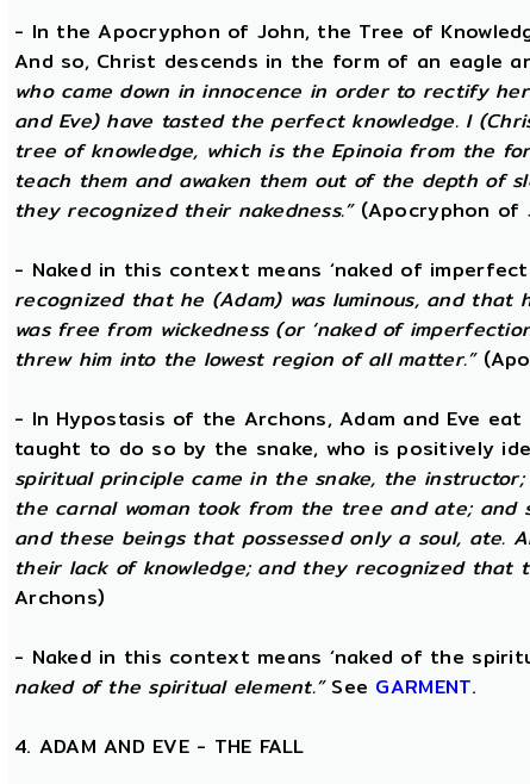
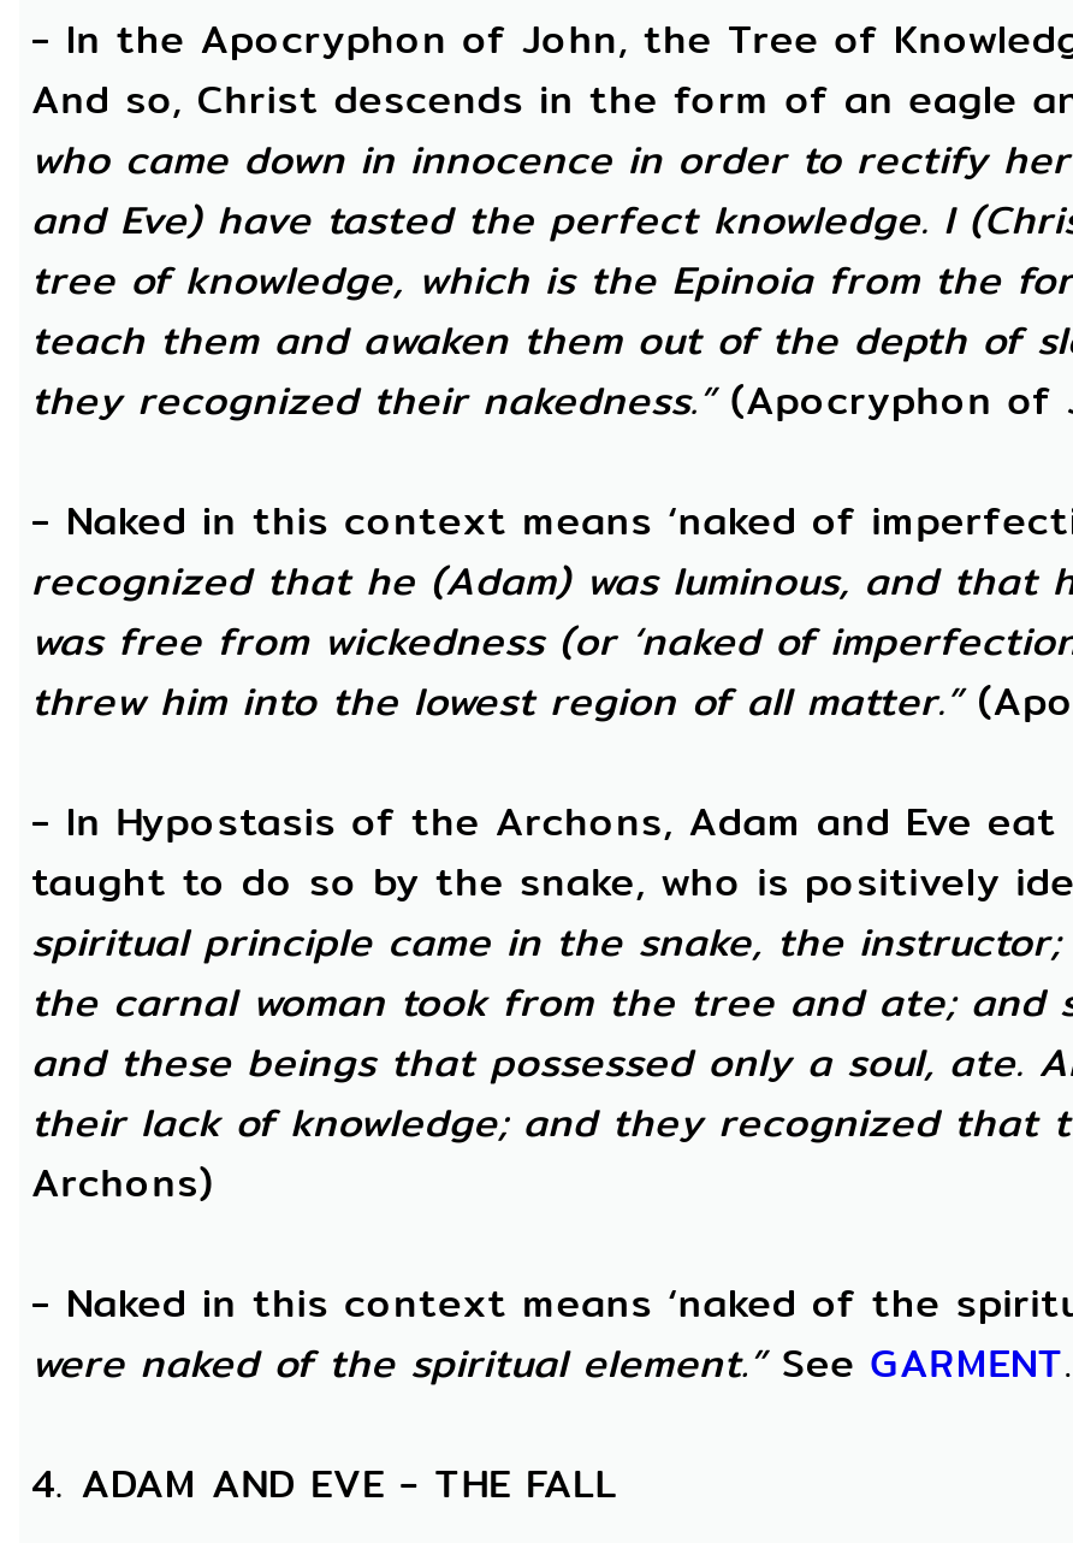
- naked of the spiritual element.” See GARMENT.
+ were naked of the spiritual element.” See GARMENT.
